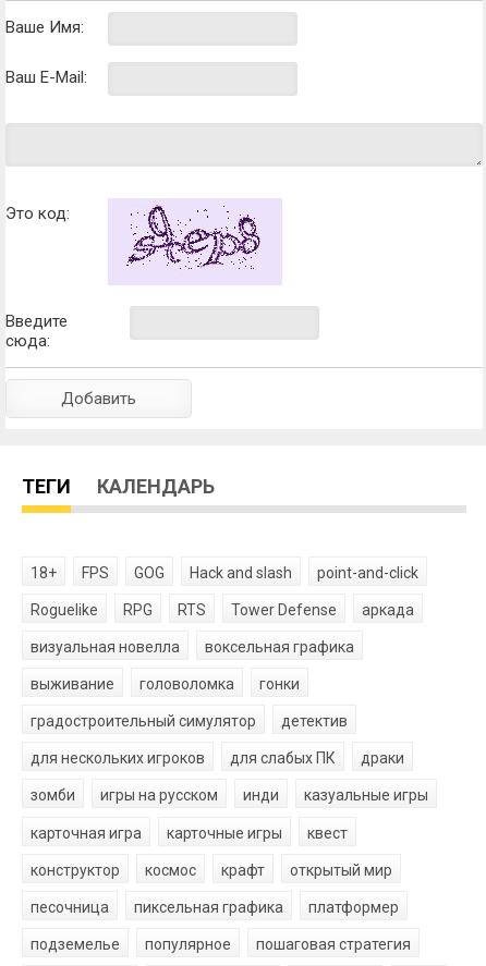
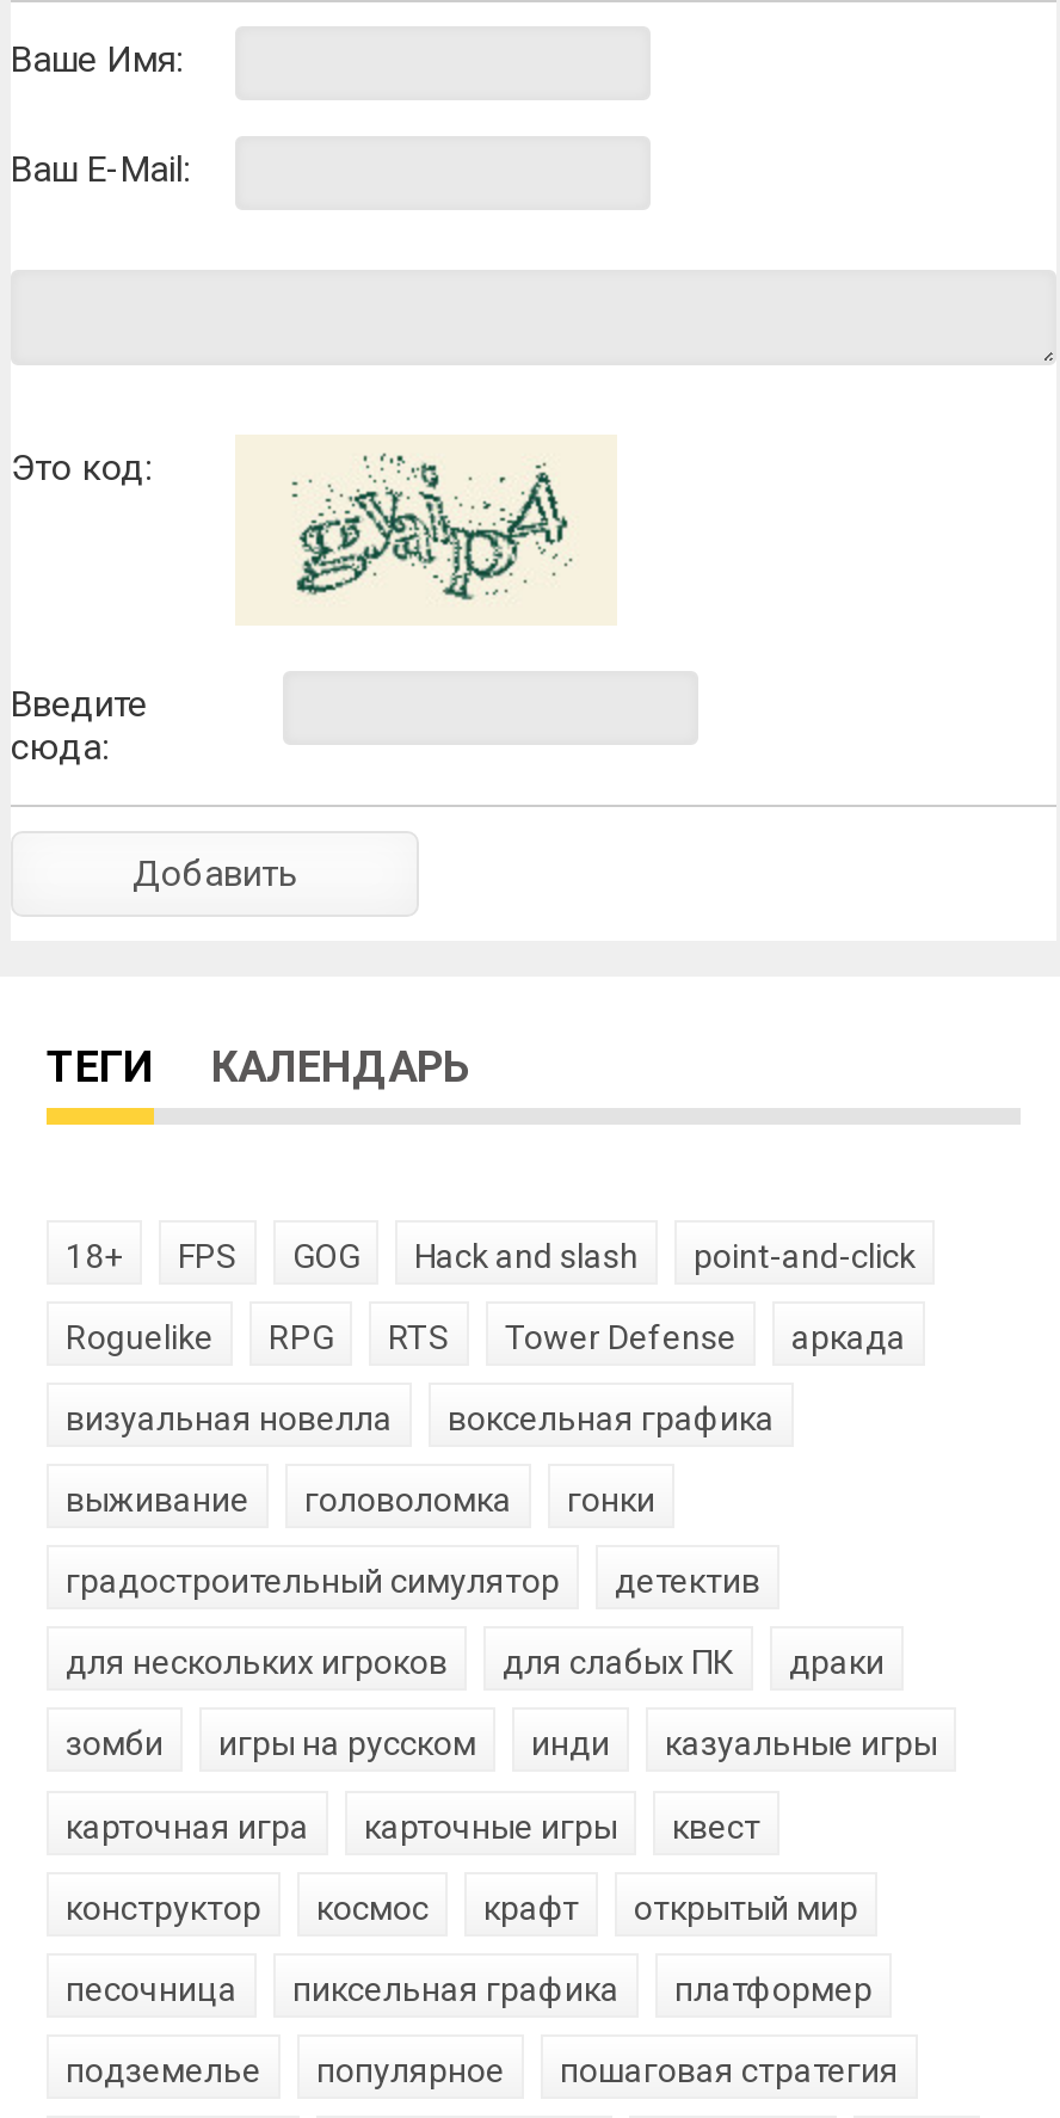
- [image]
+ [image]
